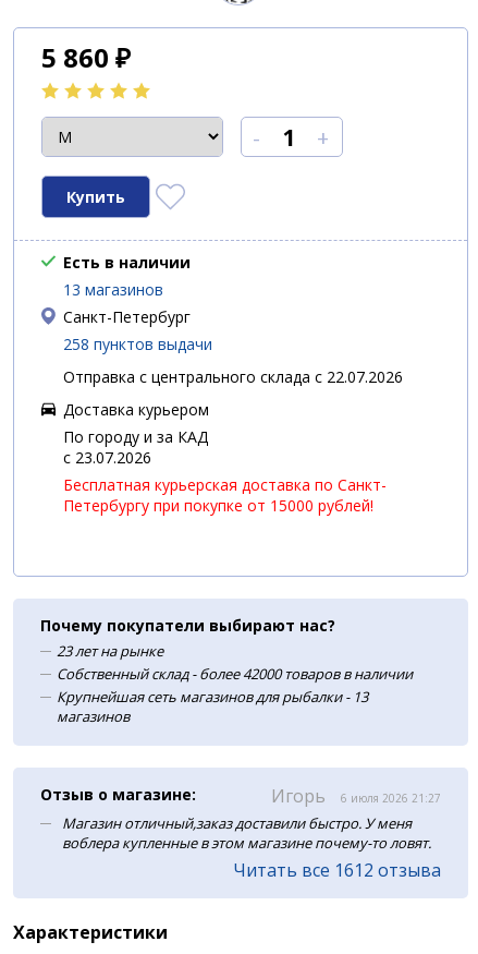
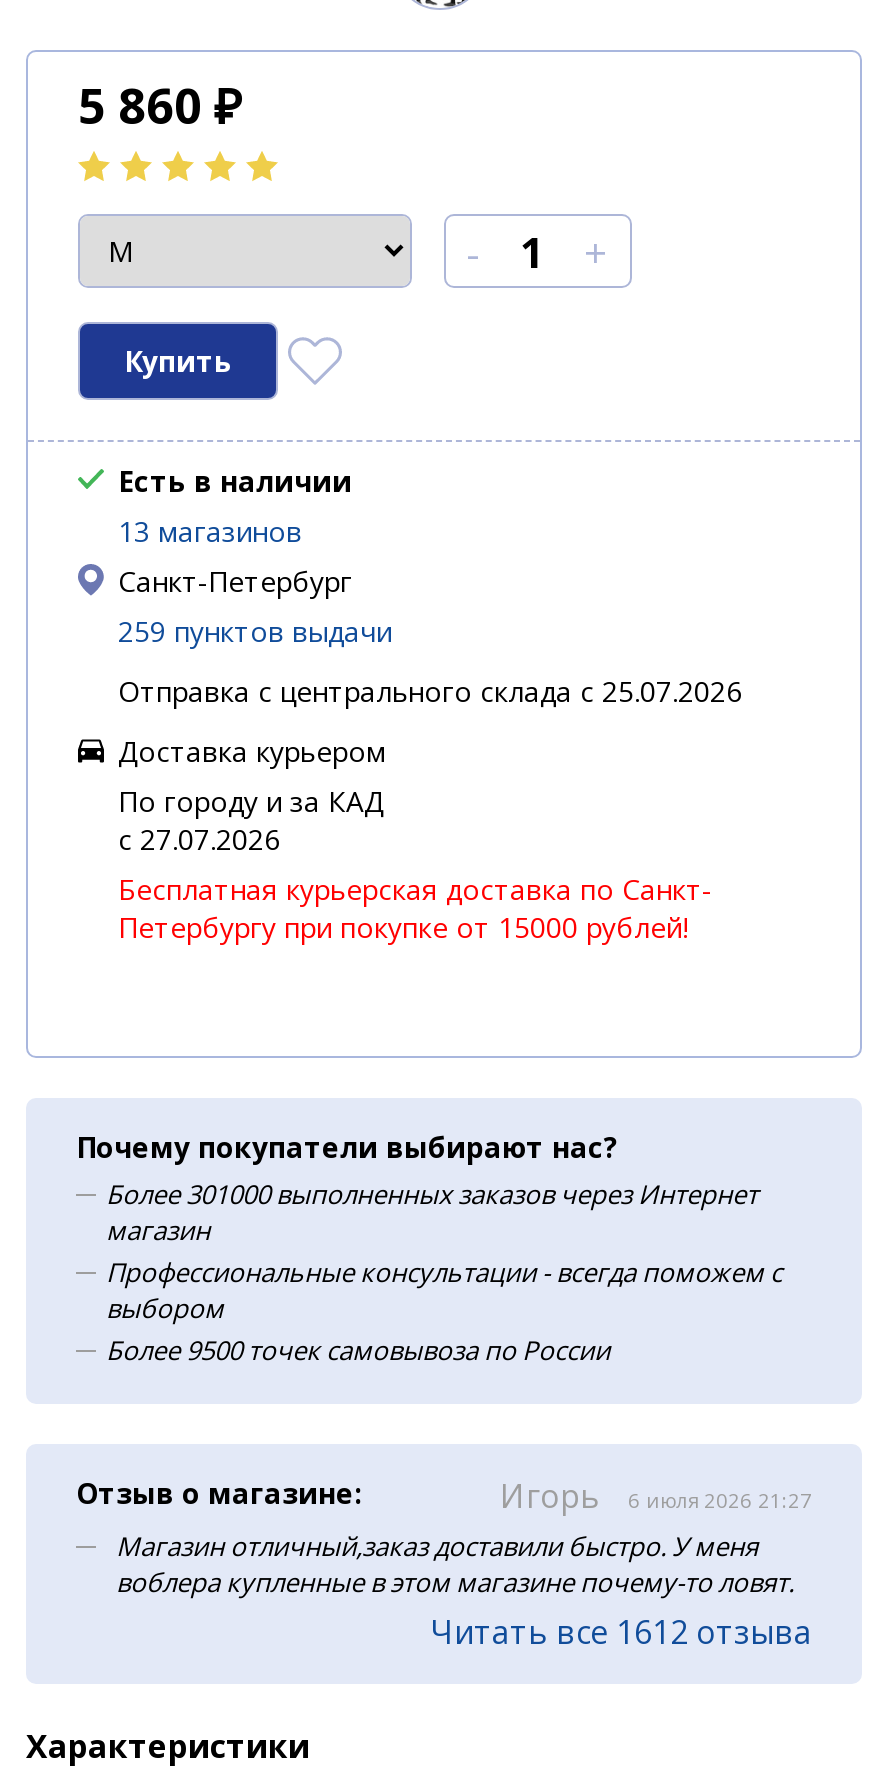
- 258 пунктов выдачи
+ 259 пунктов выдачи

- Отправка с центрального склада с 22.07.2026
+ Отправка с центрального склада с 25.07.2026

- c 23.07.2026
+ c 27.07.2026

- 23 лет на рынке
- Собственный склад - более 42000 товаров в наличии
- Крупнейшая сеть магазинов для рыбалки - 13
- магазинов
+ Более 301000 выполненных заказов через Интернет
+ магазин
+ Профессиональные консультации - всегда поможем с
+ выбором
+ Более 9500 точек самовывоза по России
